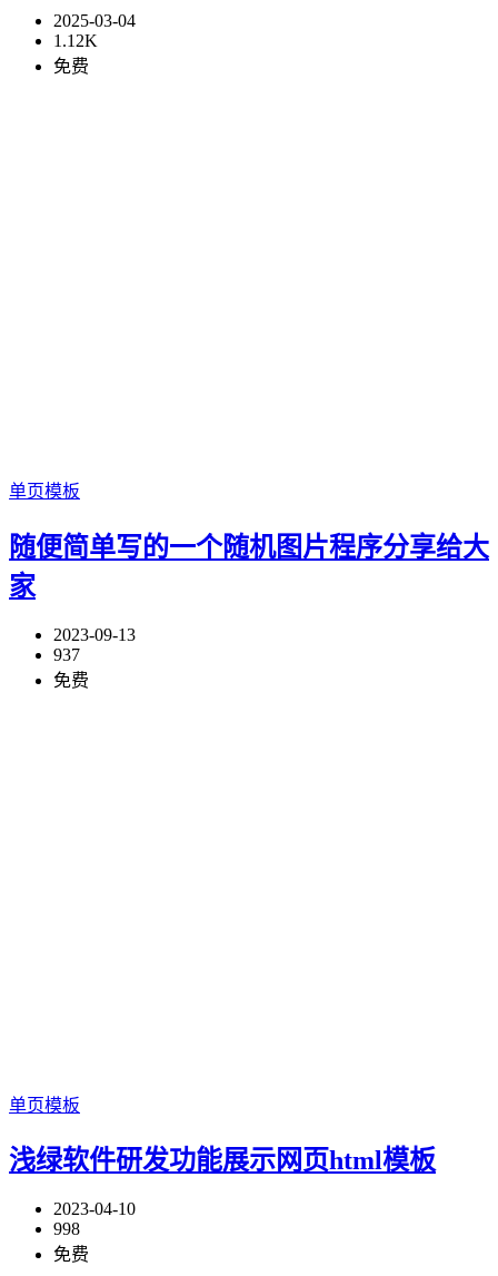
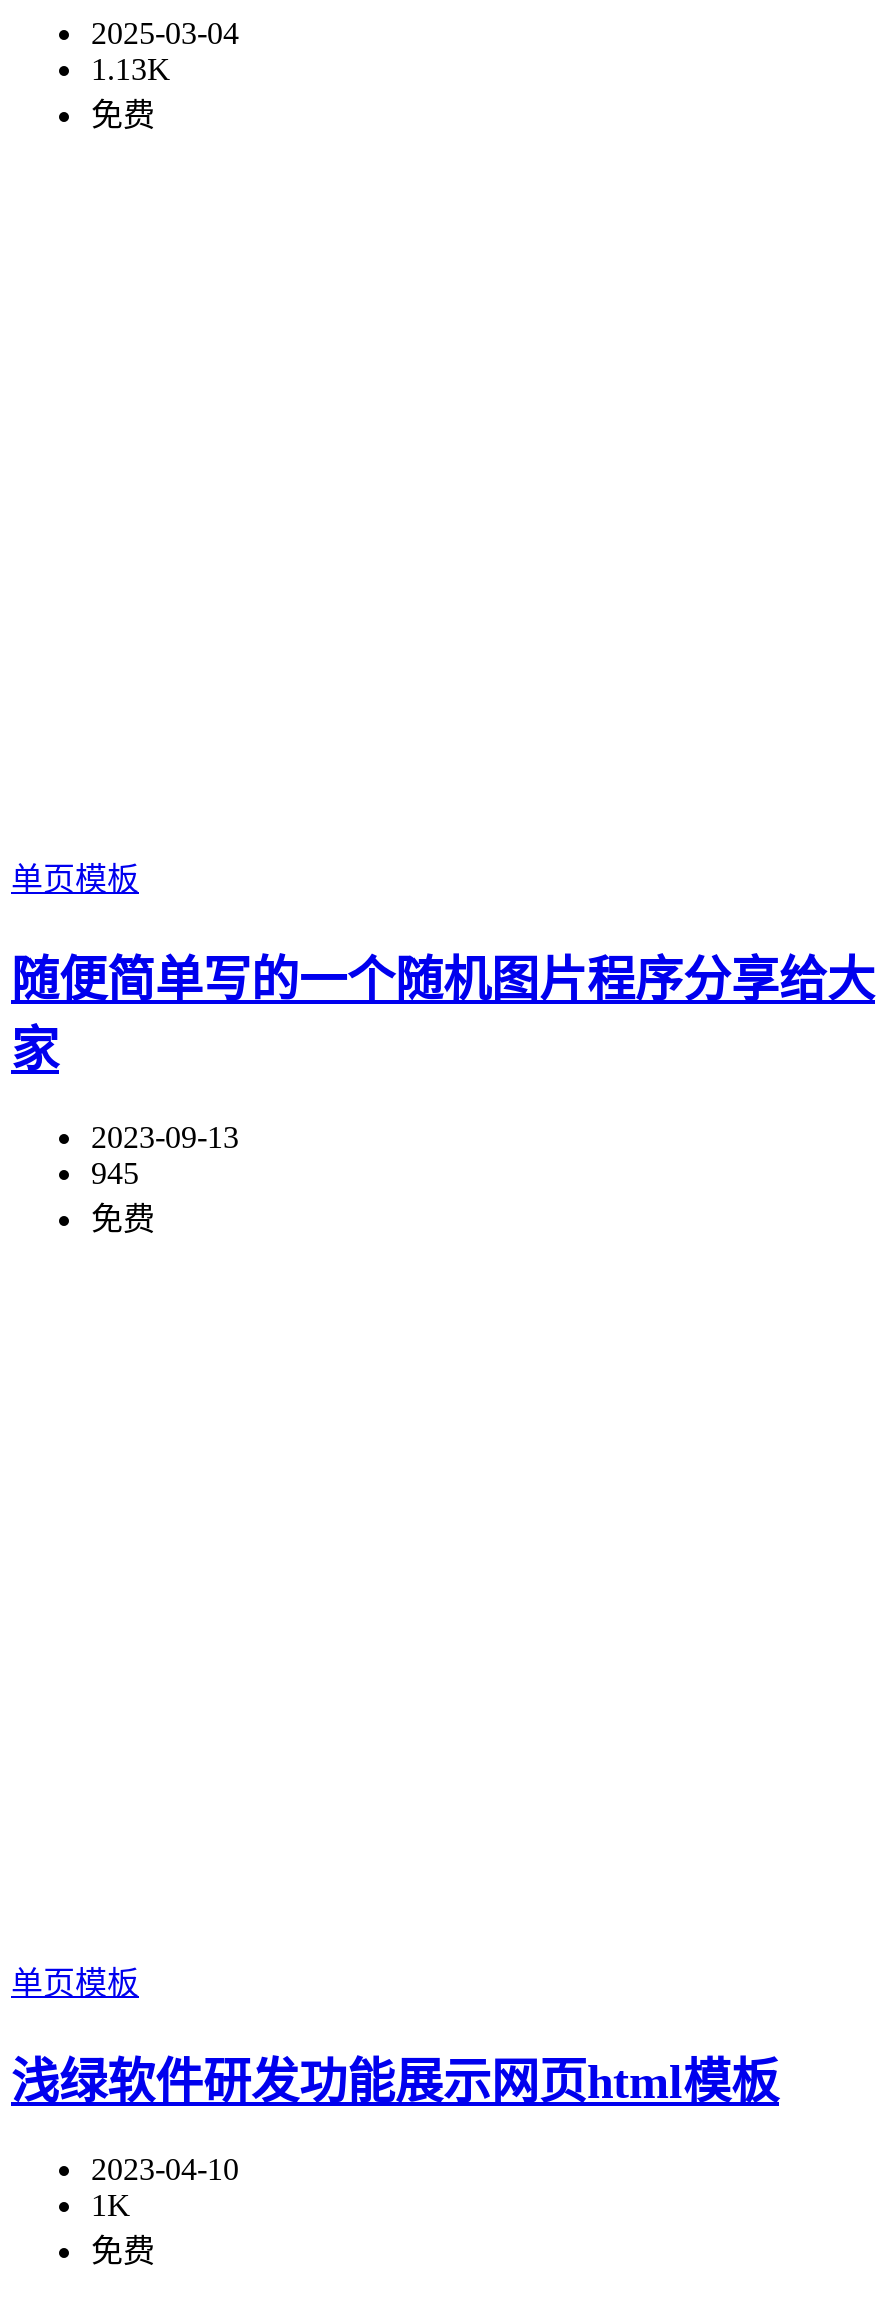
- 1.12K
+ 1.13K

- 937
+ 945

- 998
+ 1K
